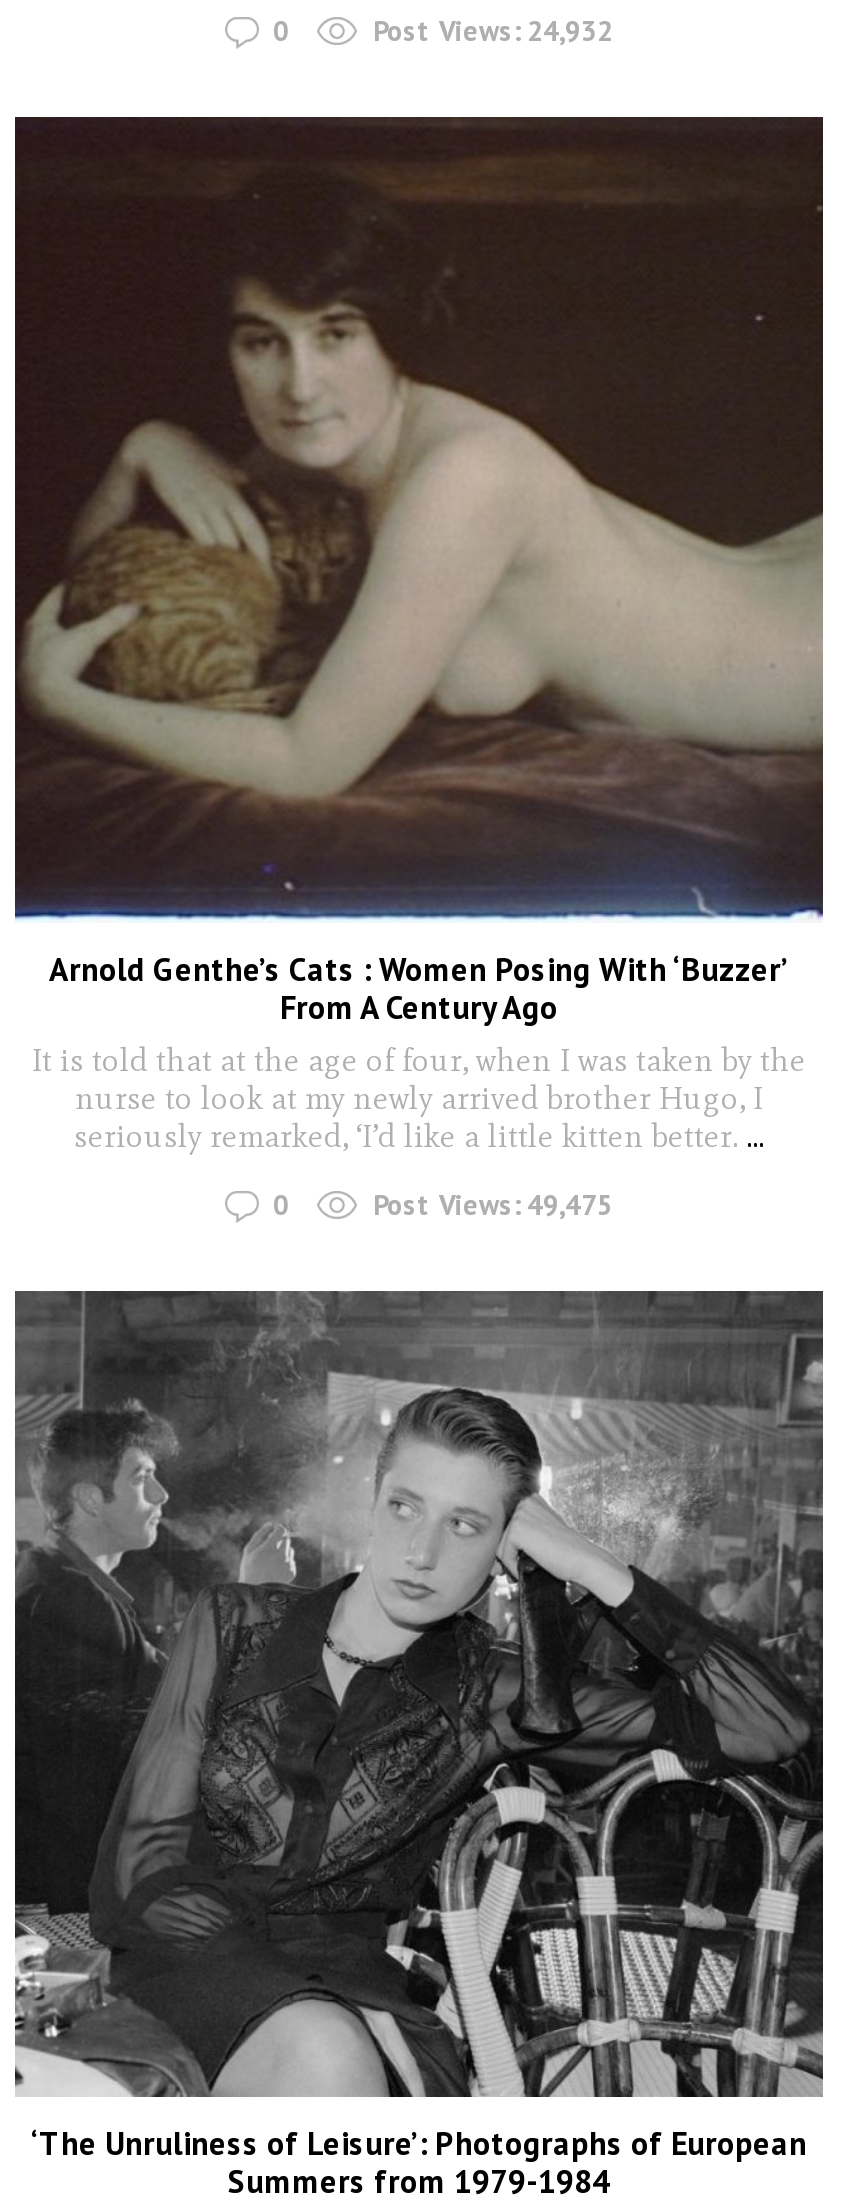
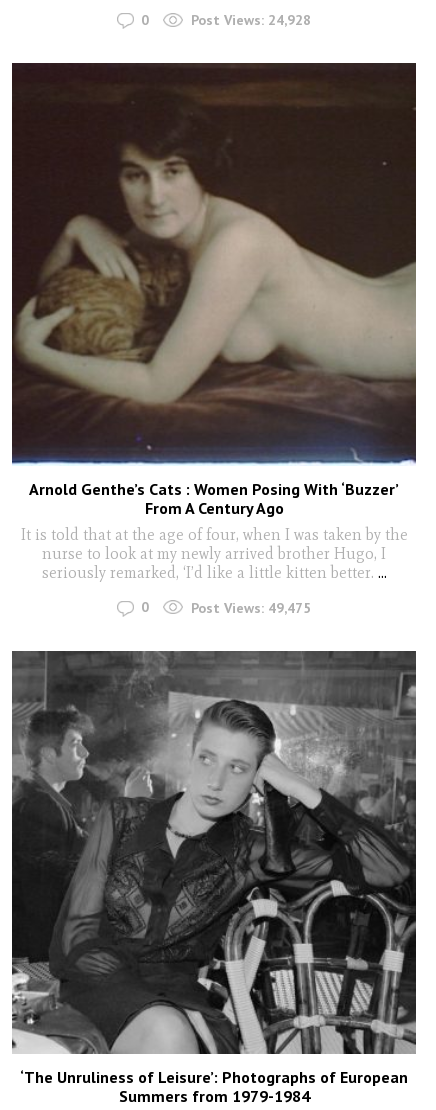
- Post Views: 24,932
+ Post Views: 24,928
